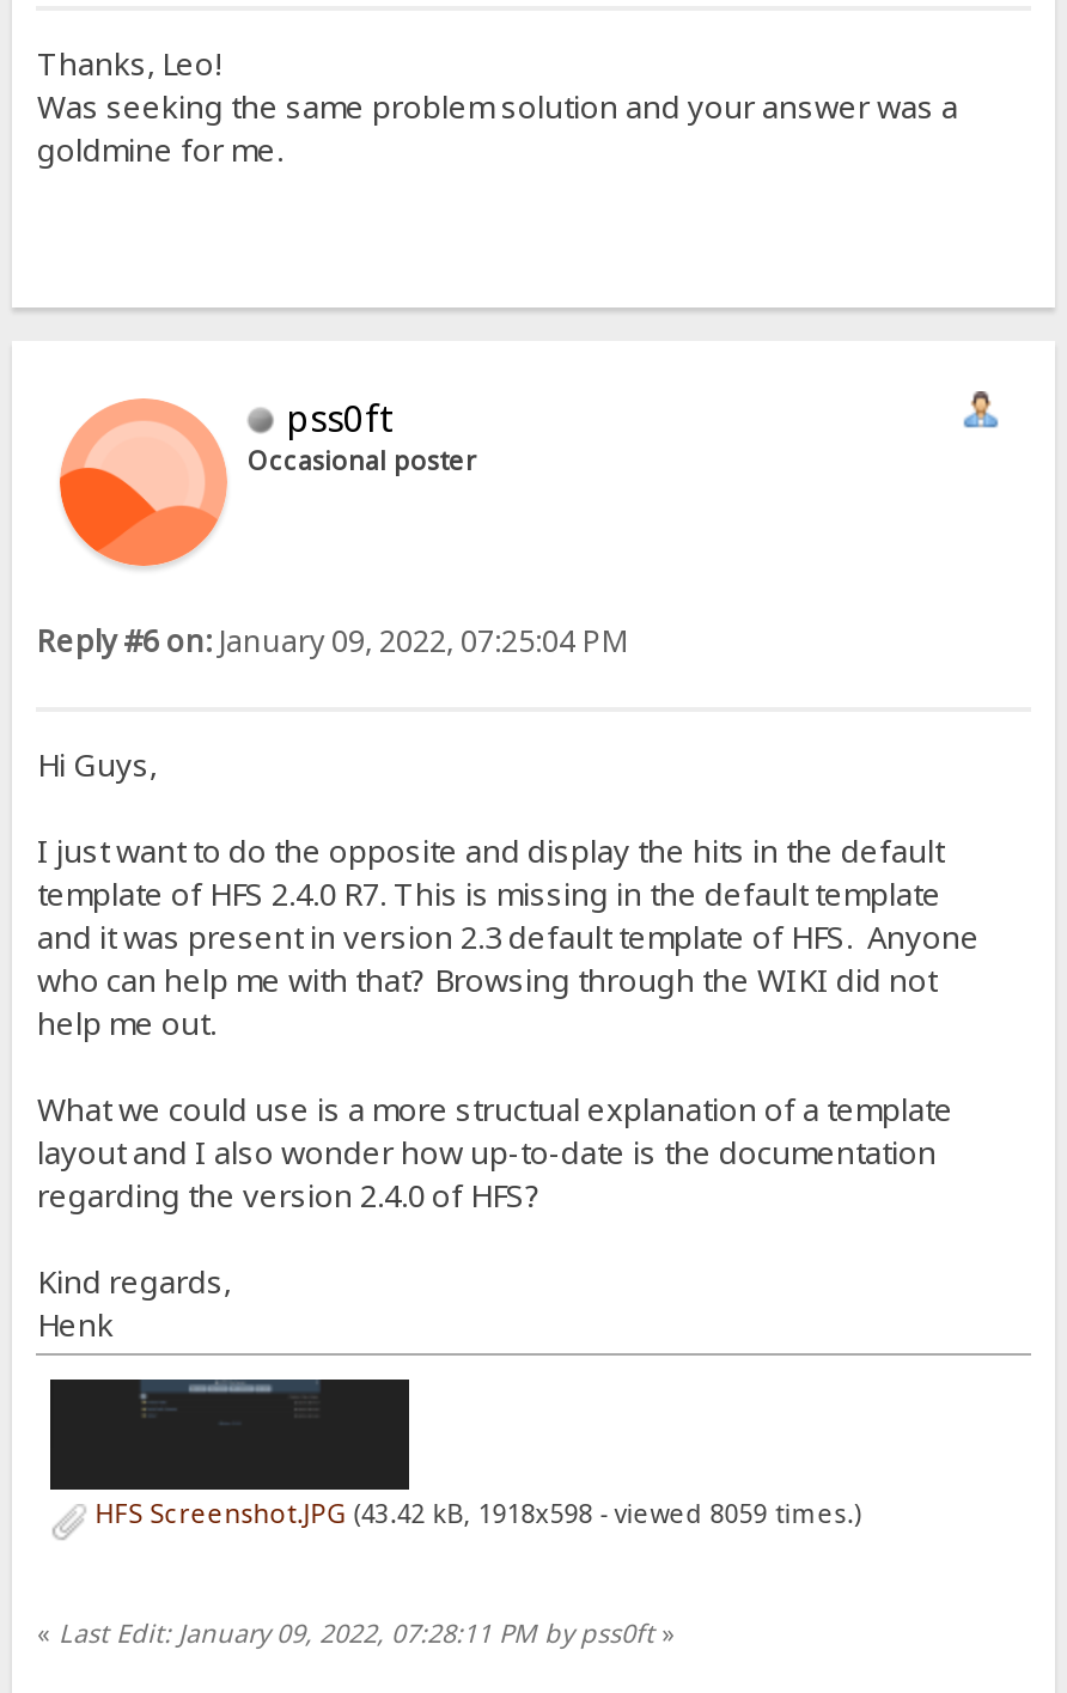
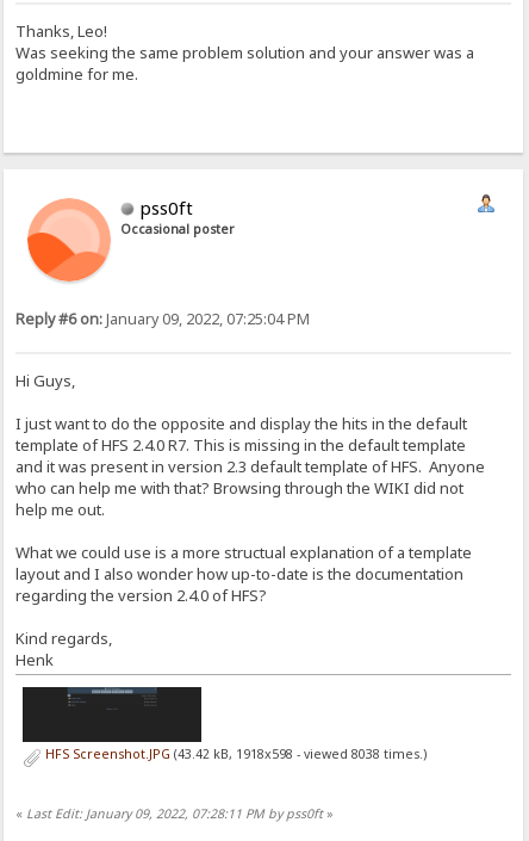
- HFS Screenshot.JPG (43.42 kB, 1918x598 - viewed 8059 times.)
+ HFS Screenshot.JPG (43.42 kB, 1918x598 - viewed 8038 times.)
